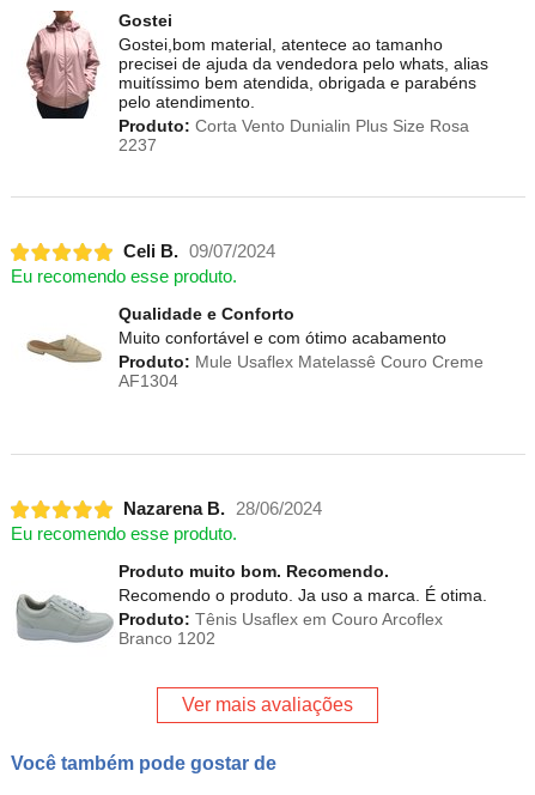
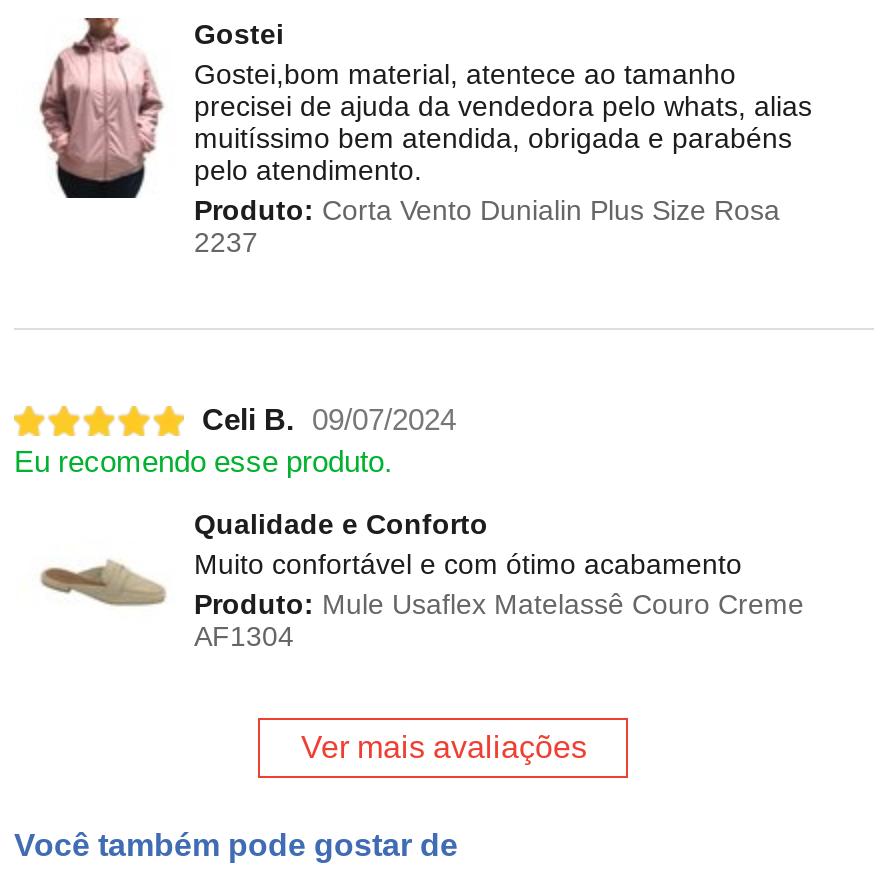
- [image]
- Nazarena B. 28/06/2024
- Eu recomendo esse produto.
- Produto muito bom. Recomendo.
- Recomendo o produto. Ja uso a marca. É otima.
- Produto: Tênis Usaflex em Couro Arcoflex
- Branco 1202
